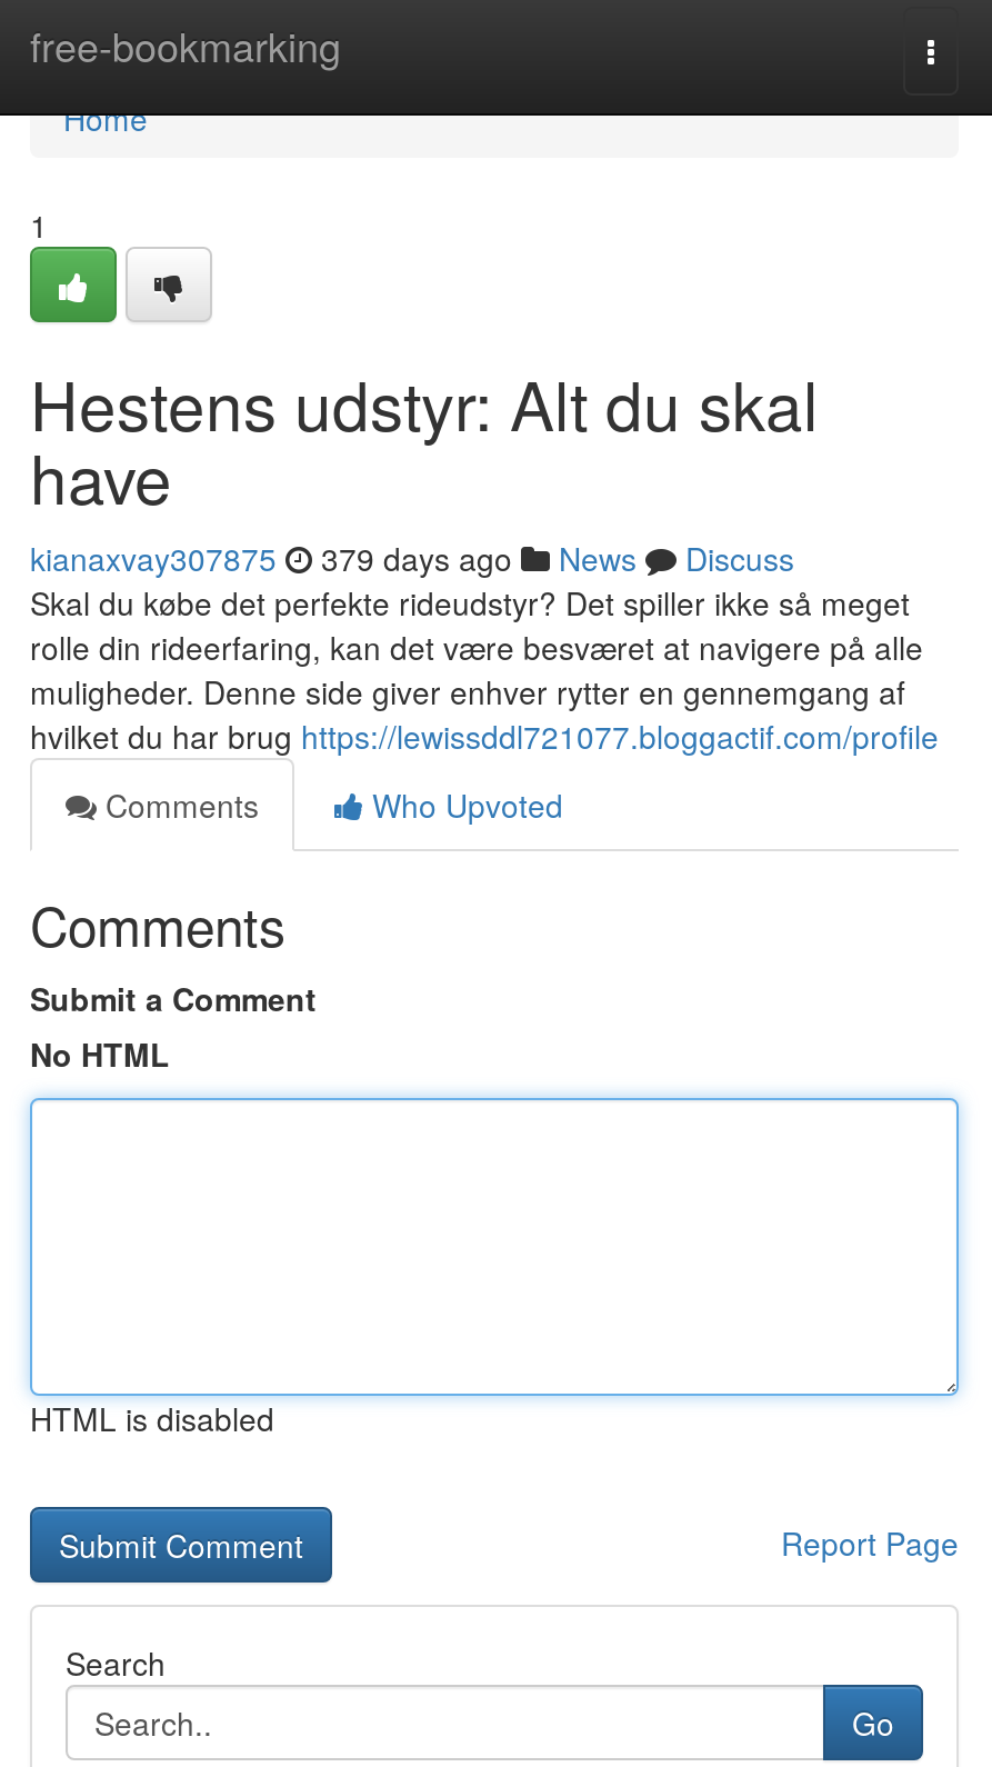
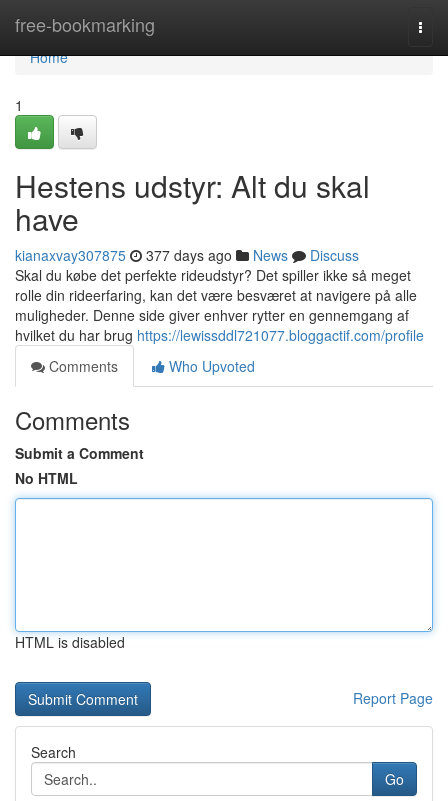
- kianaxvay307875 379 days ago News Discuss
+ kianaxvay307875 377 days ago News Discuss
